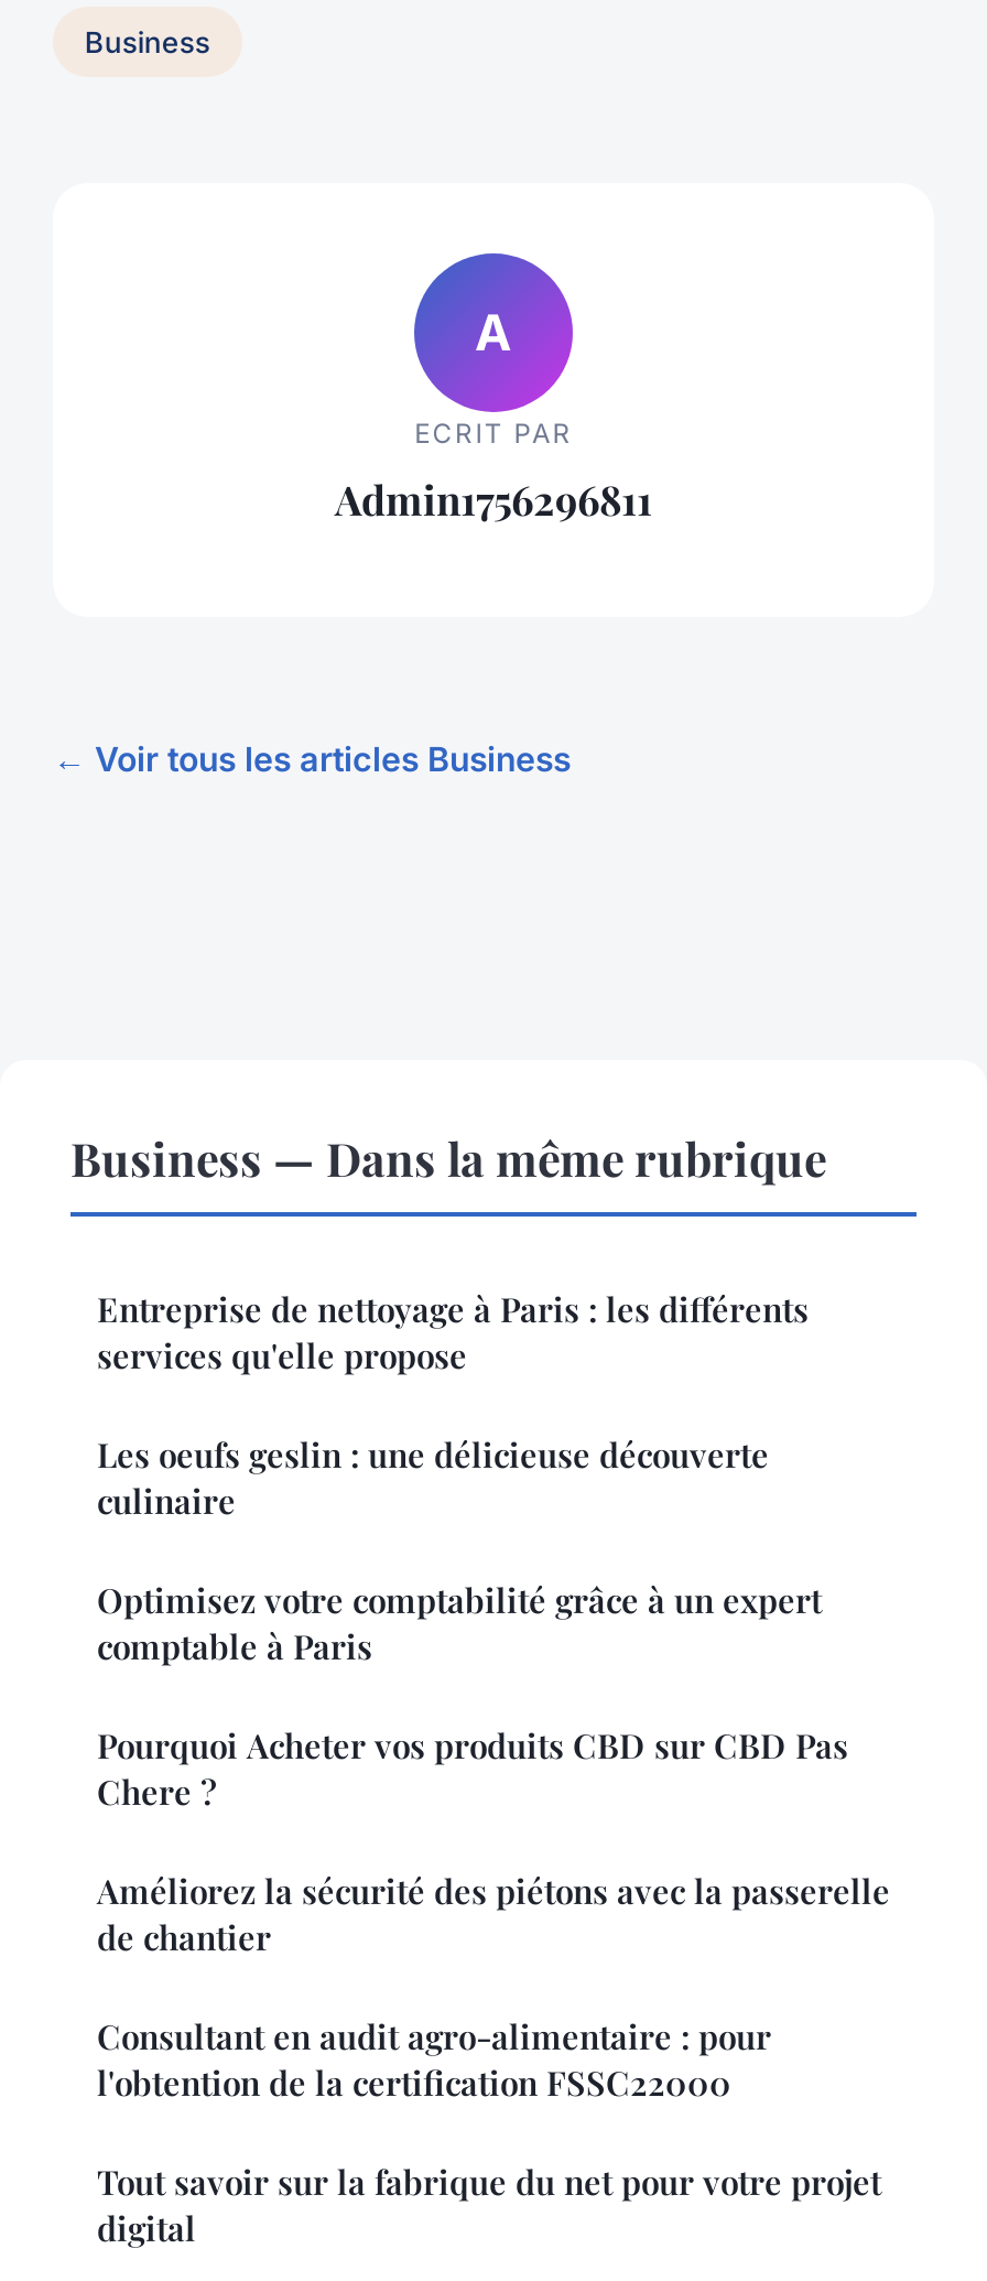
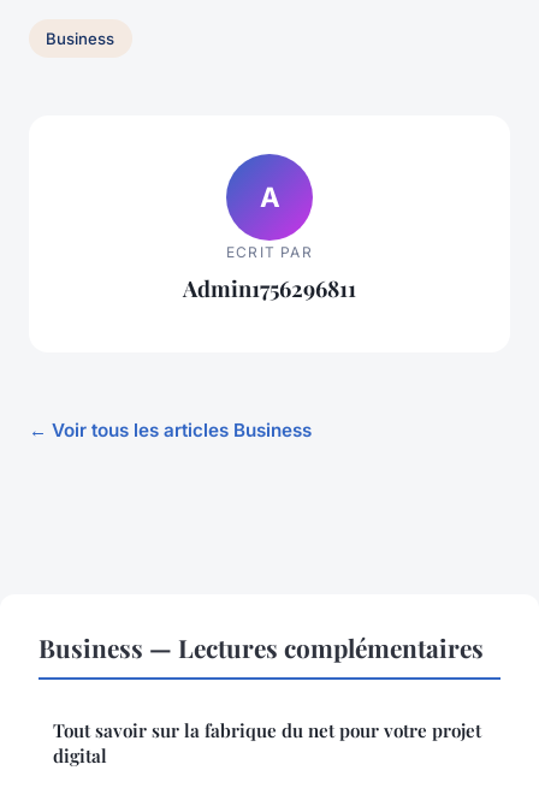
- Business — Dans la même rubrique
- Entreprise de nettoyage à Paris : les différents
- services qu'elle propose
- Les oeufs geslin : une délicieuse découverte
- culinaire
- Optimisez votre comptabilité grâce à un expert
- comptable à Paris
- Pourquoi Acheter vos produits CBD sur CBD Pas
- Chere ?
- Améliorez la sécurité des piétons avec la passerelle
- de chantier
- Consultant en audit agro-alimentaire : pour
- l'obtention de la certification FSSC22000
+ Business — Lectures complémentaires
